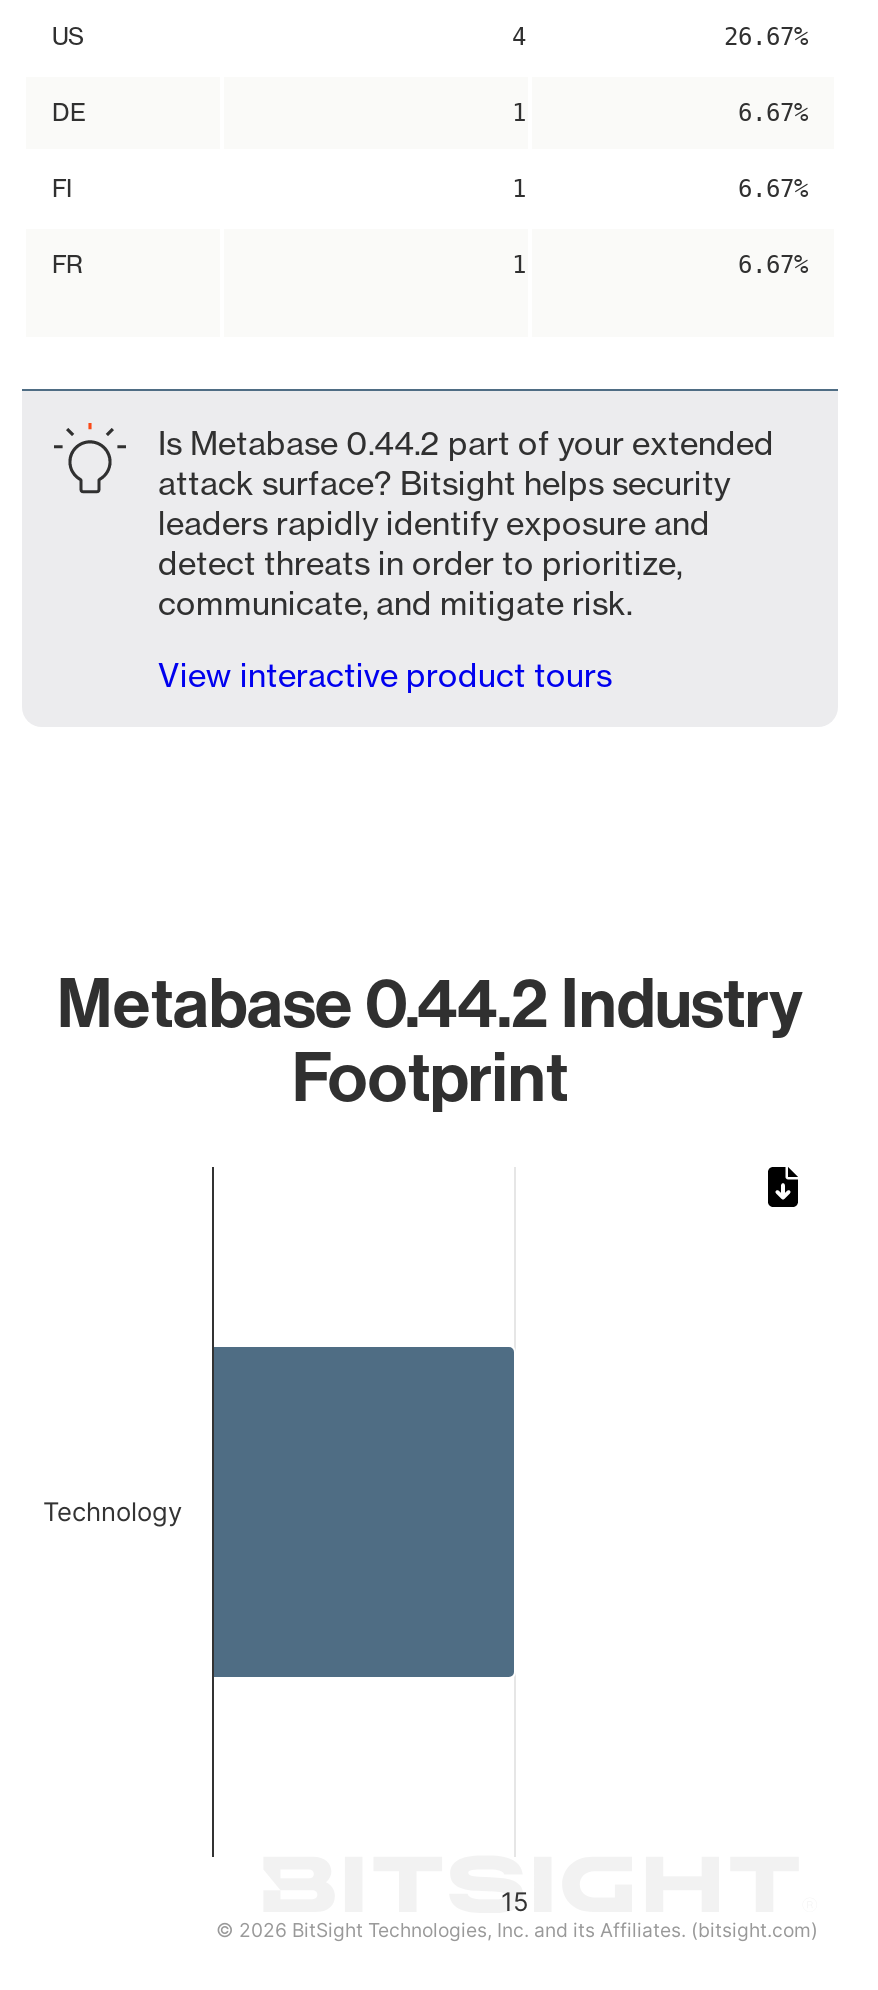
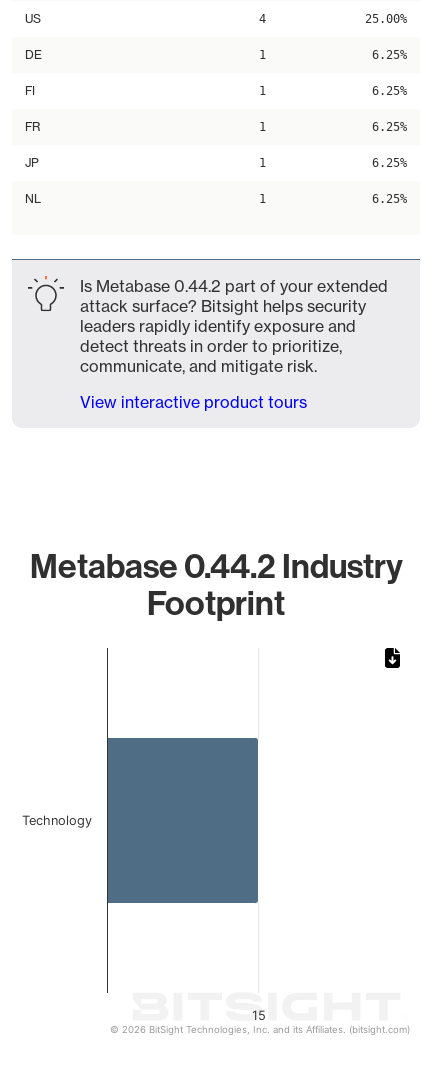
- 26.67%
+ 25.00%

- 6.67%
+ 6.25%

- 6.67%
+ 6.25%

- 6.67%
+ 6.25%
+ JP
+ 1
+ 6.25%
+ NL
+ 1
+ 6.25%
